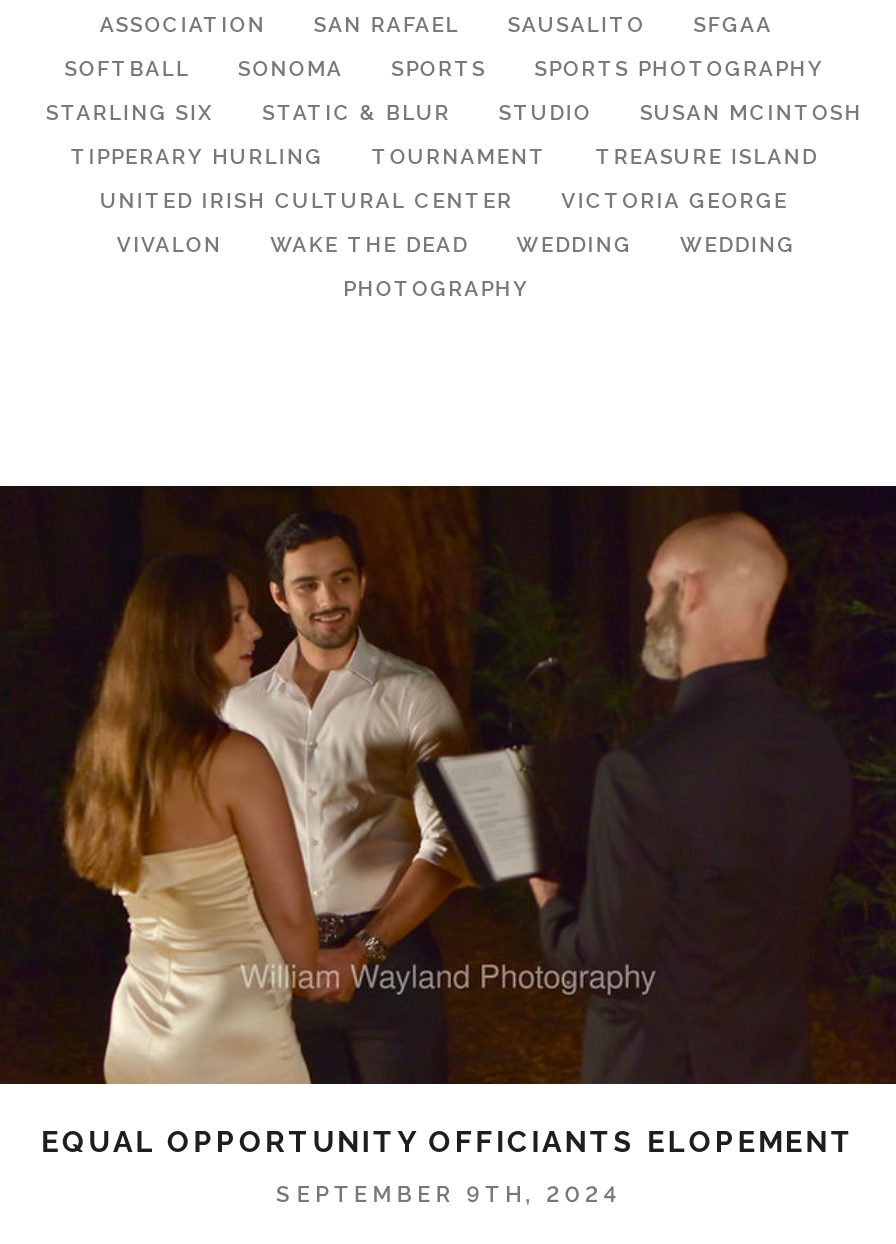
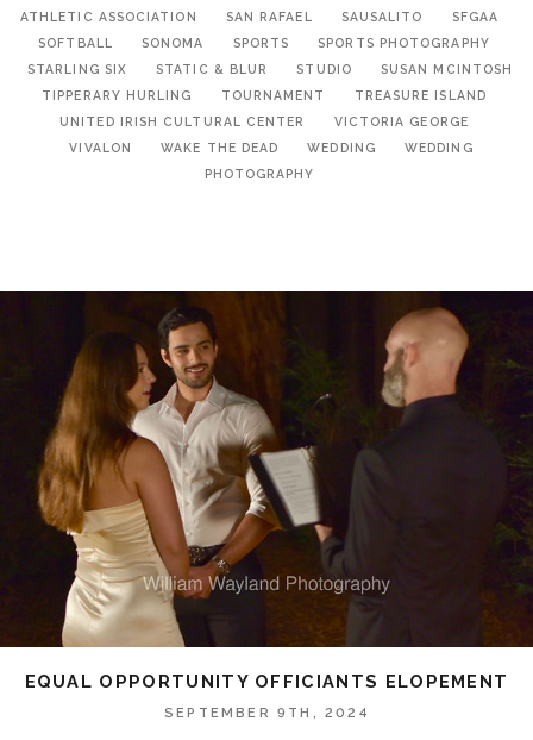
- ASSOCIATION
+ ATHLETIC ASSOCIATION
